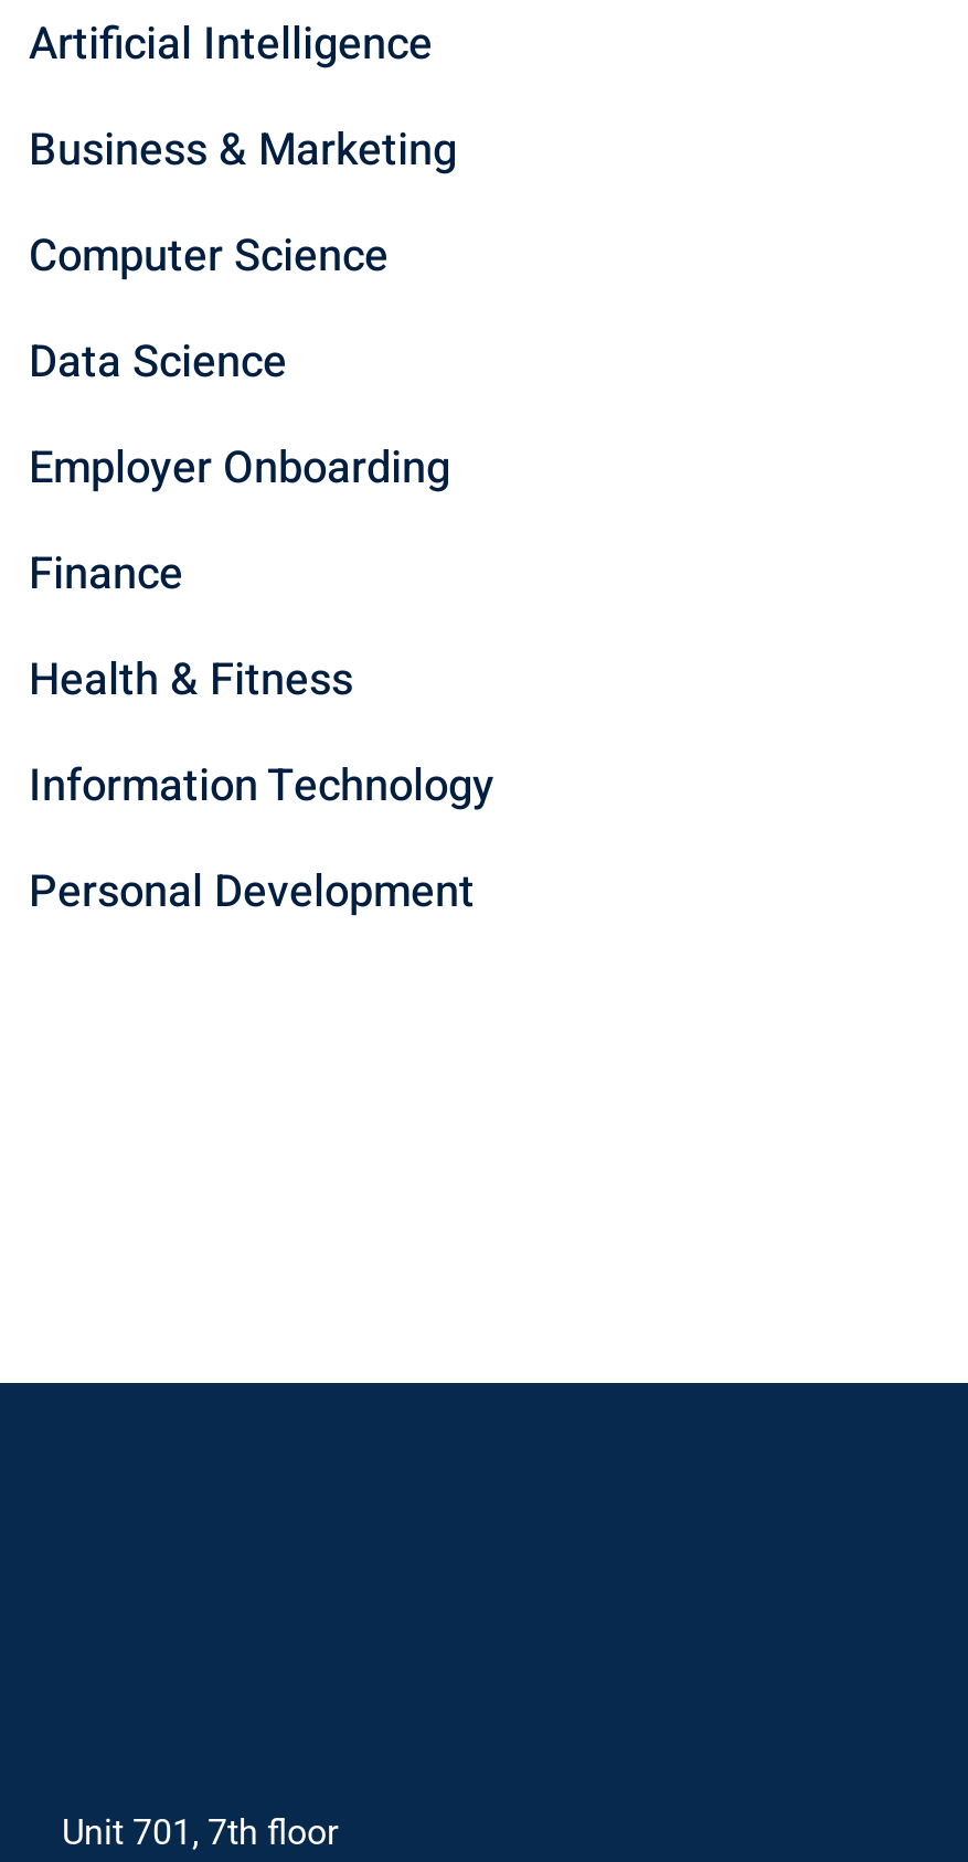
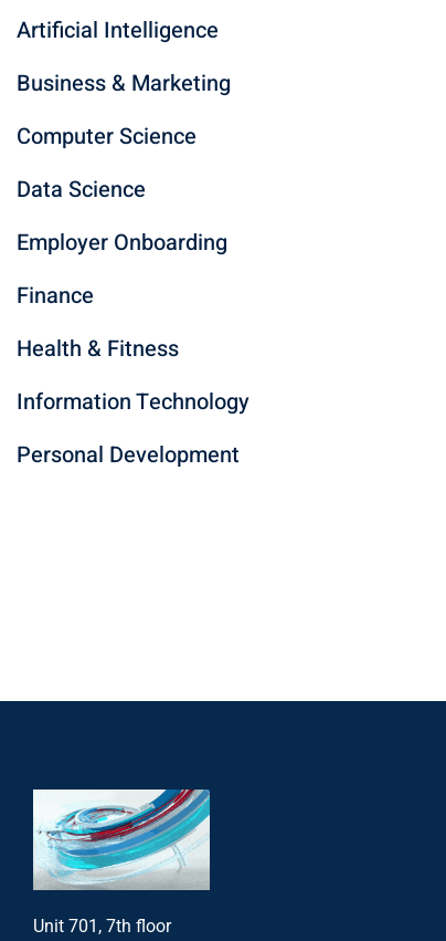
+ [image]
